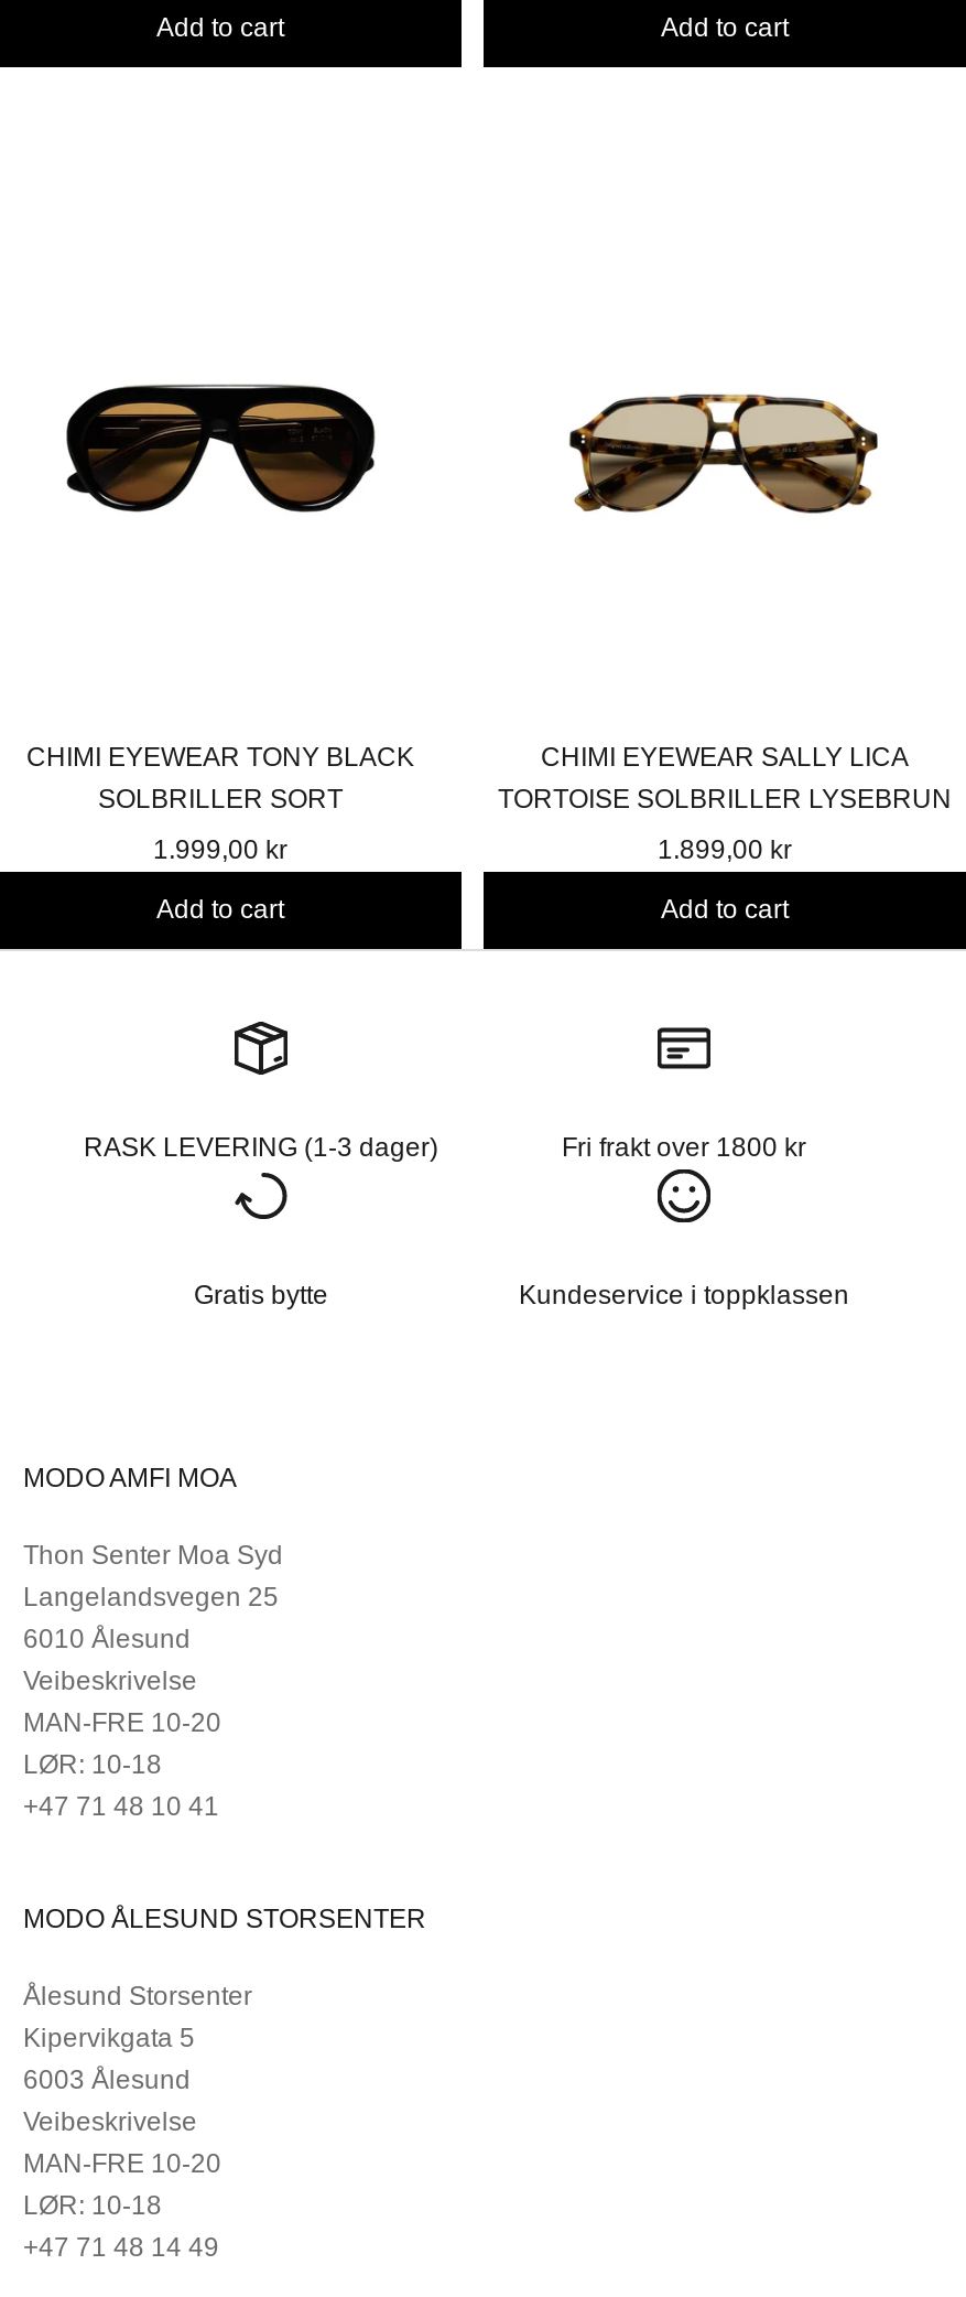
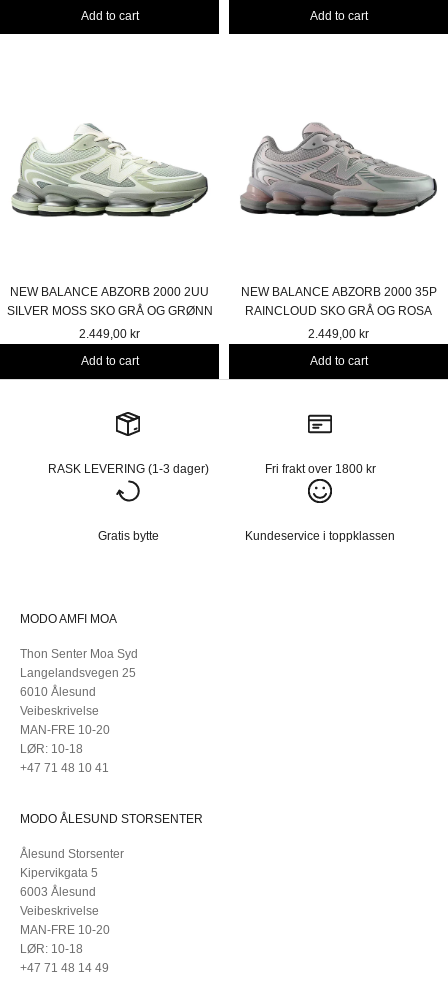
- [image]
+ [image]

- [image]
+ [image]

- CHIMI EYEWEAR TONY BLACK
- SOLBRILLER SORT
+ NEW BALANCE ABZORB 2000 2UU
+ SILVER MOSS SKO GRÅ OG GRØNN

- CHIMI EYEWEAR SALLY LICA
- TORTOISE SOLBRILLER LYSEBRUN
+ NEW BALANCE ABZORB 2000 35P
+ RAINCLOUD SKO GRÅ OG ROSA

- 1.999,00 kr
+ 2.449,00 kr

- 1.899,00 kr
+ 2.449,00 kr
